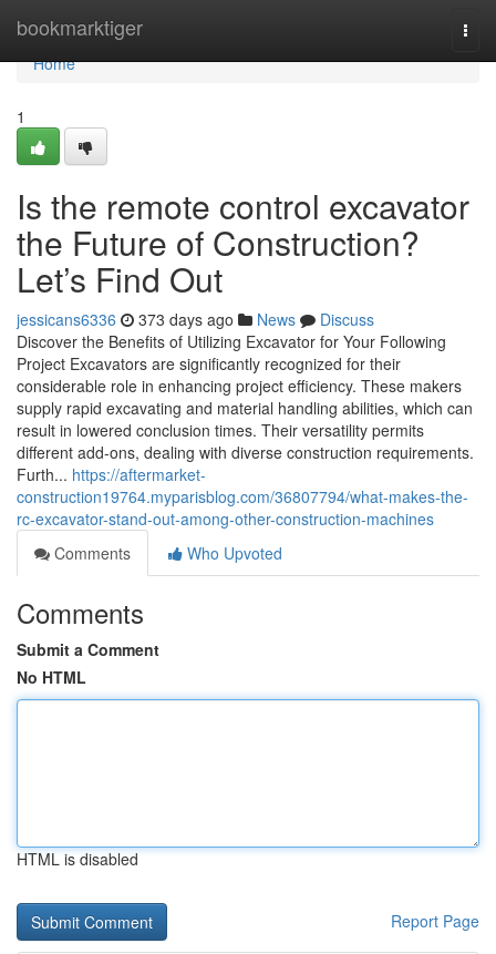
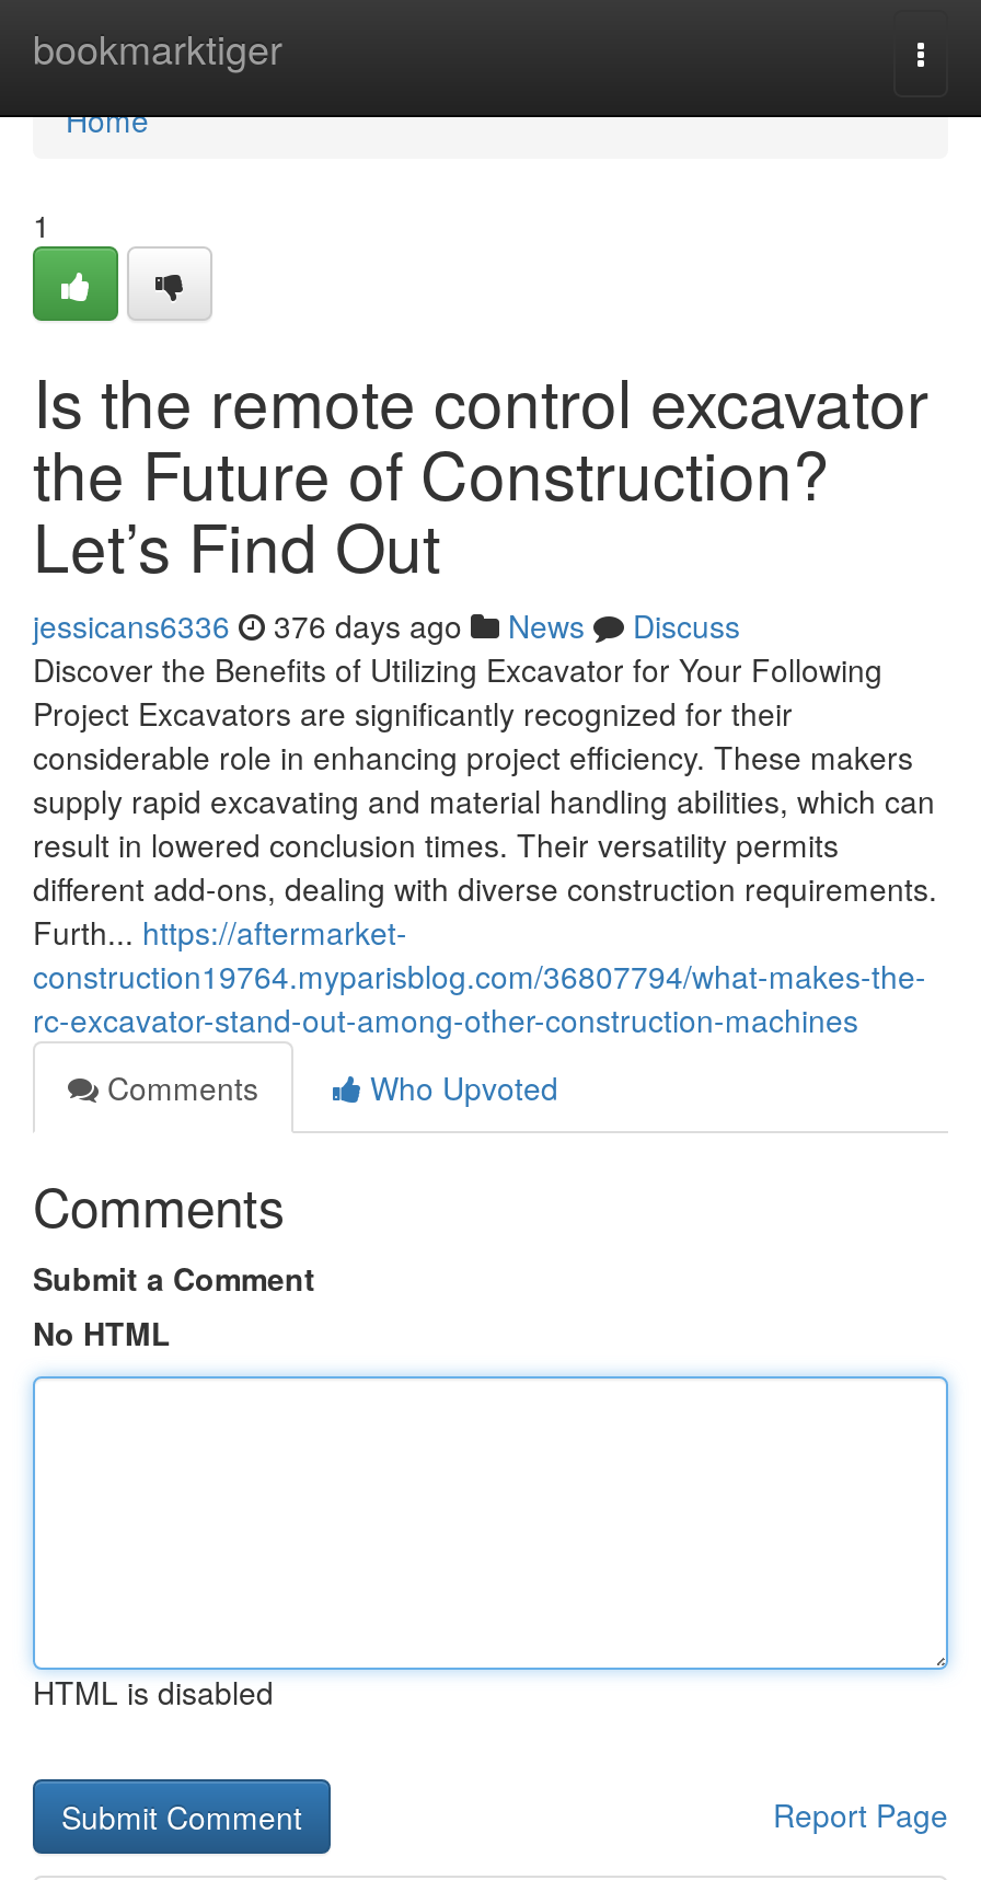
- jessicans6336 373 days ago News Discuss
+ jessicans6336 376 days ago News Discuss
